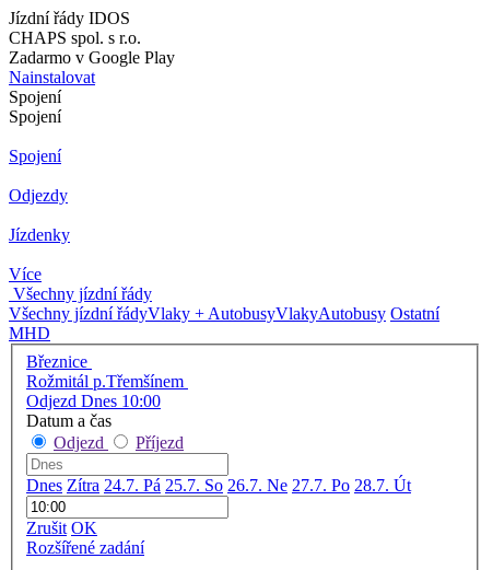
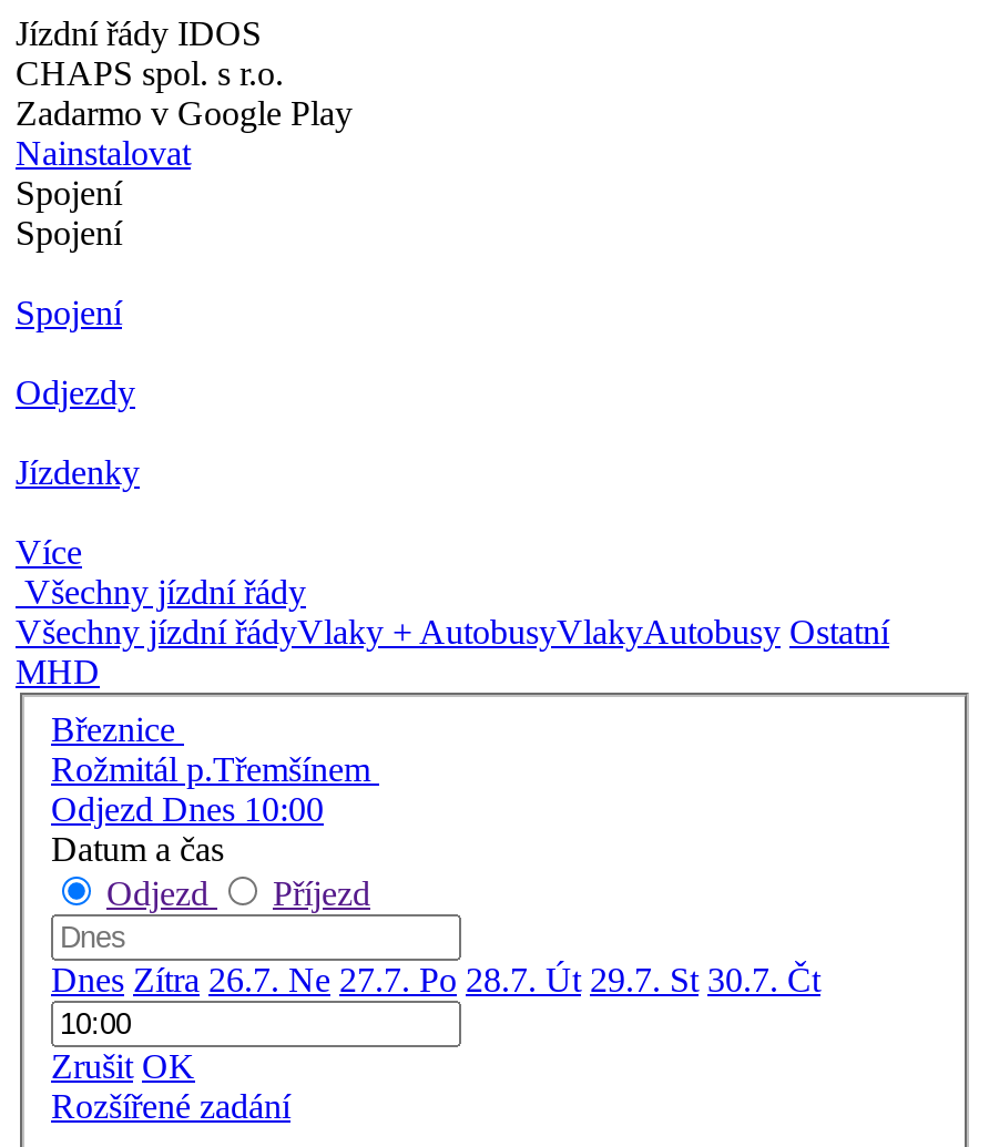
- Dnes Zítra 24.7. Pá 25.7. So 26.7. Ne 27.7. Po 28.7. Út
+ Dnes Zítra 26.7. Ne 27.7. Po 28.7. Út 29.7. St 30.7. Čt
